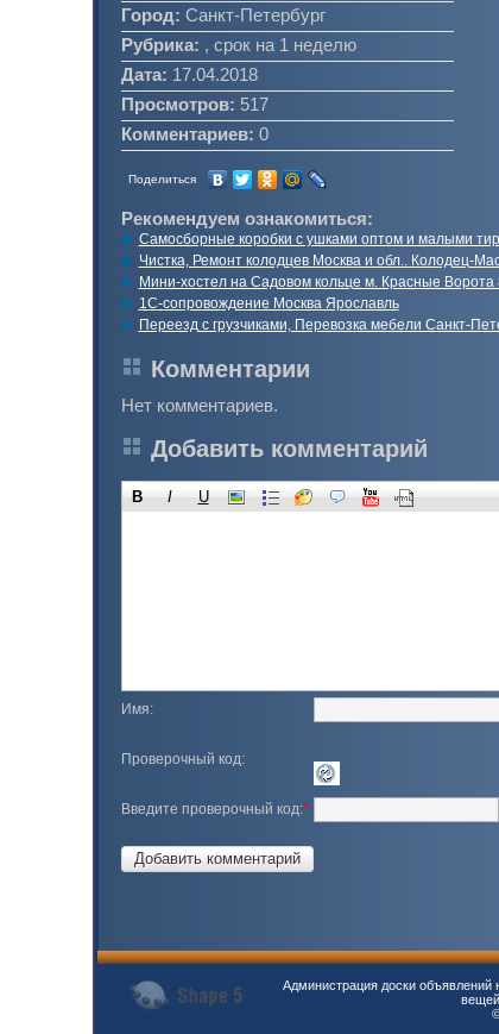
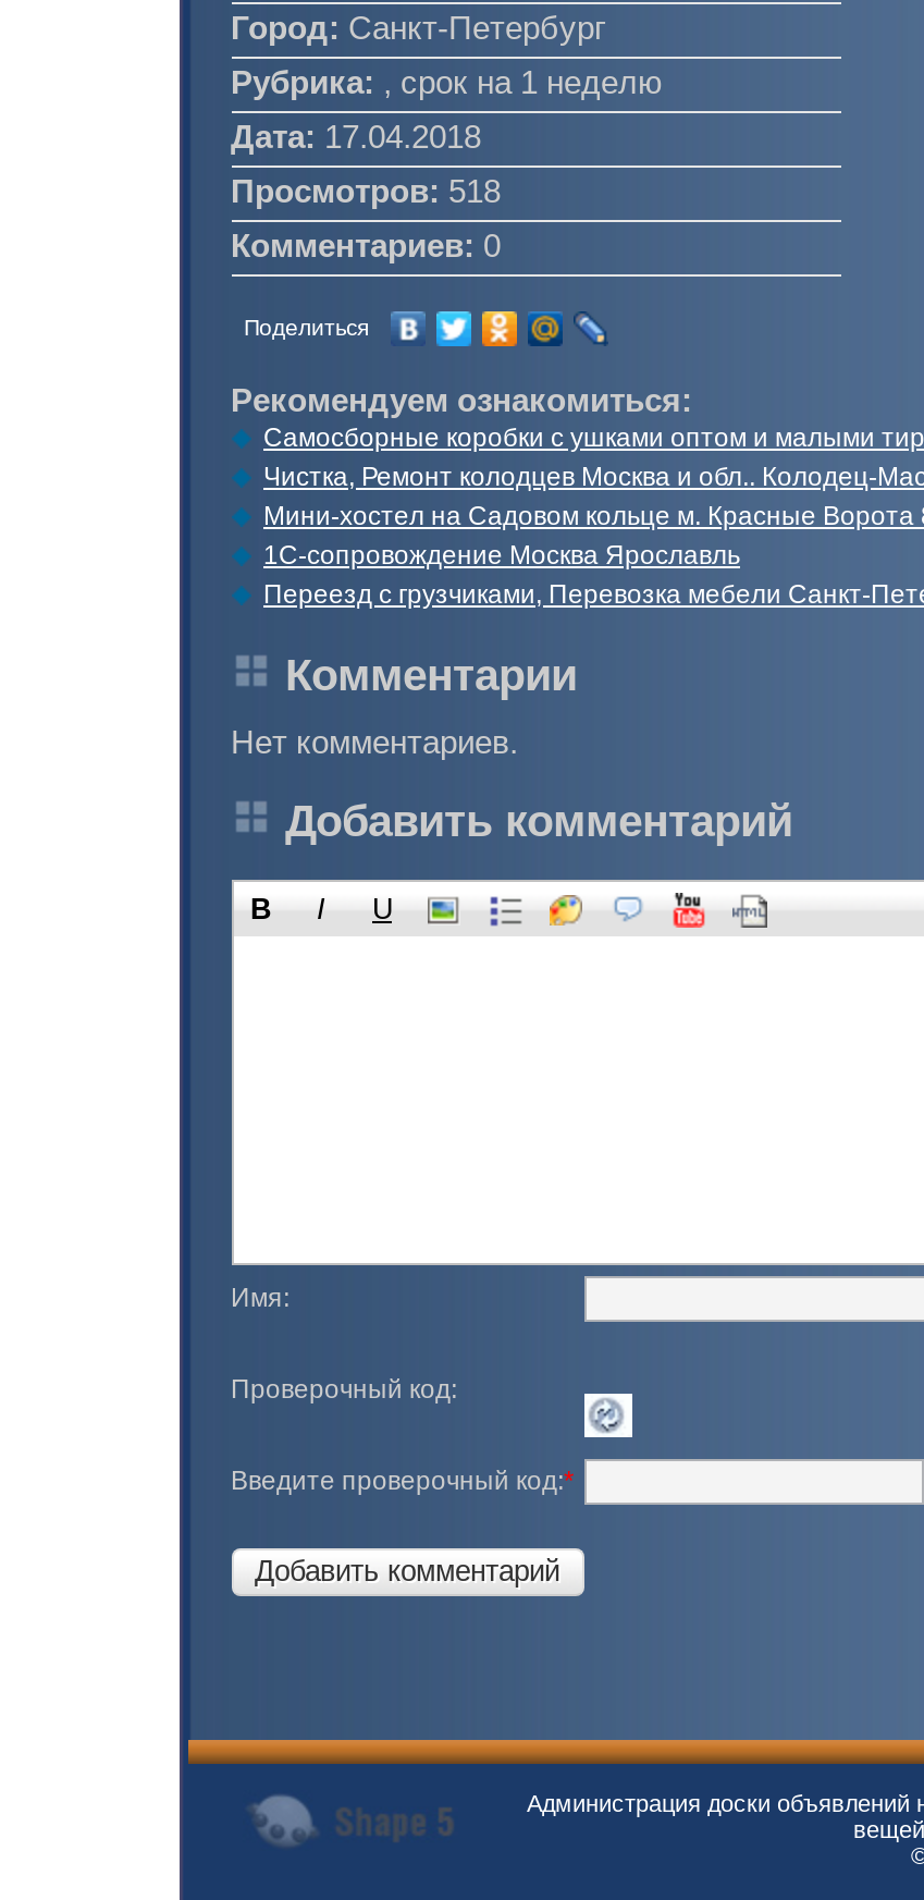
- Просмотров: 517
+ Просмотров: 518
